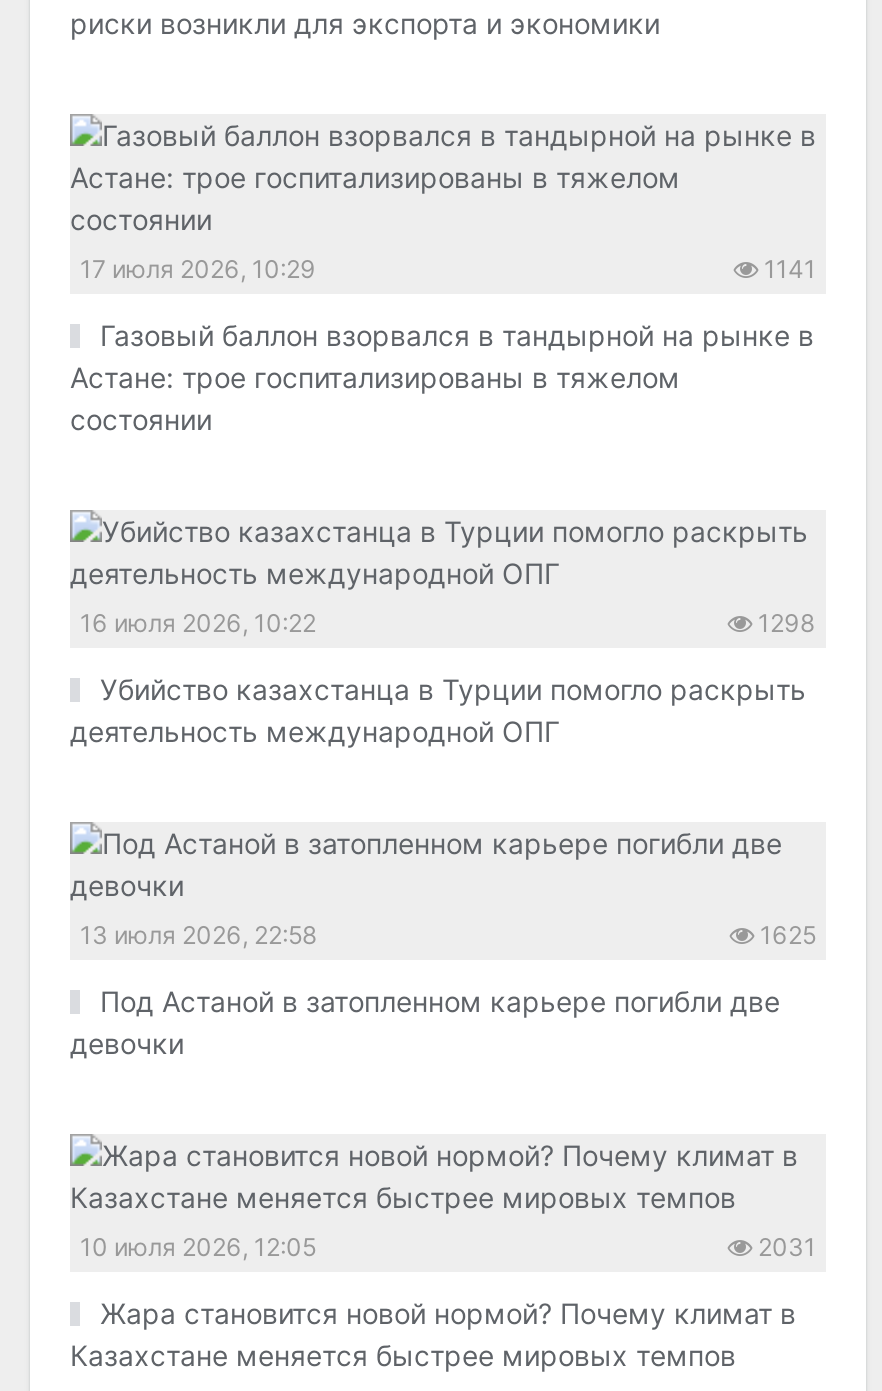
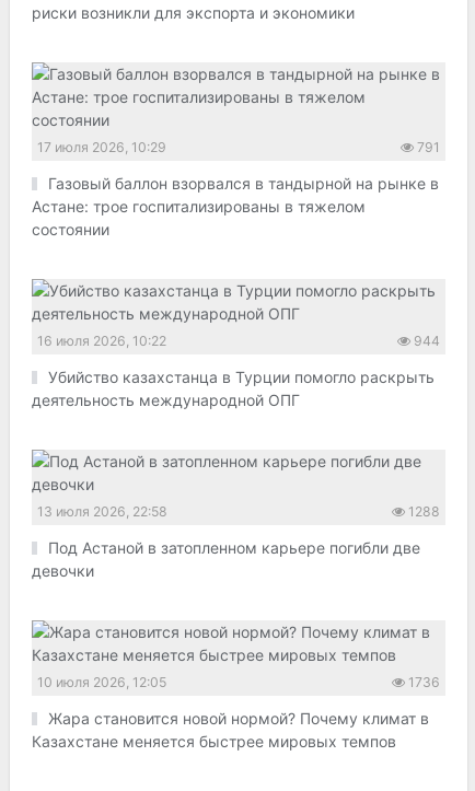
- 1141
+ 791

- 1298
+ 944

- 1625
+ 1288

- 2031
+ 1736
